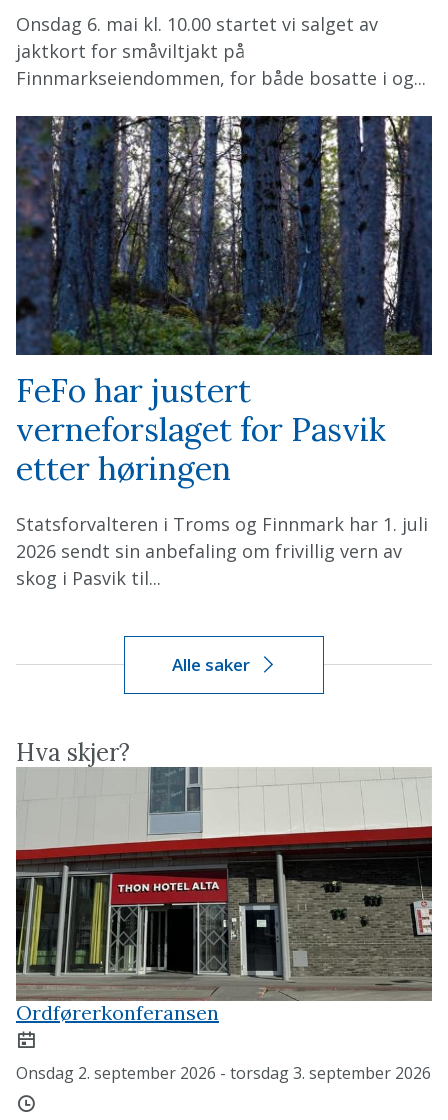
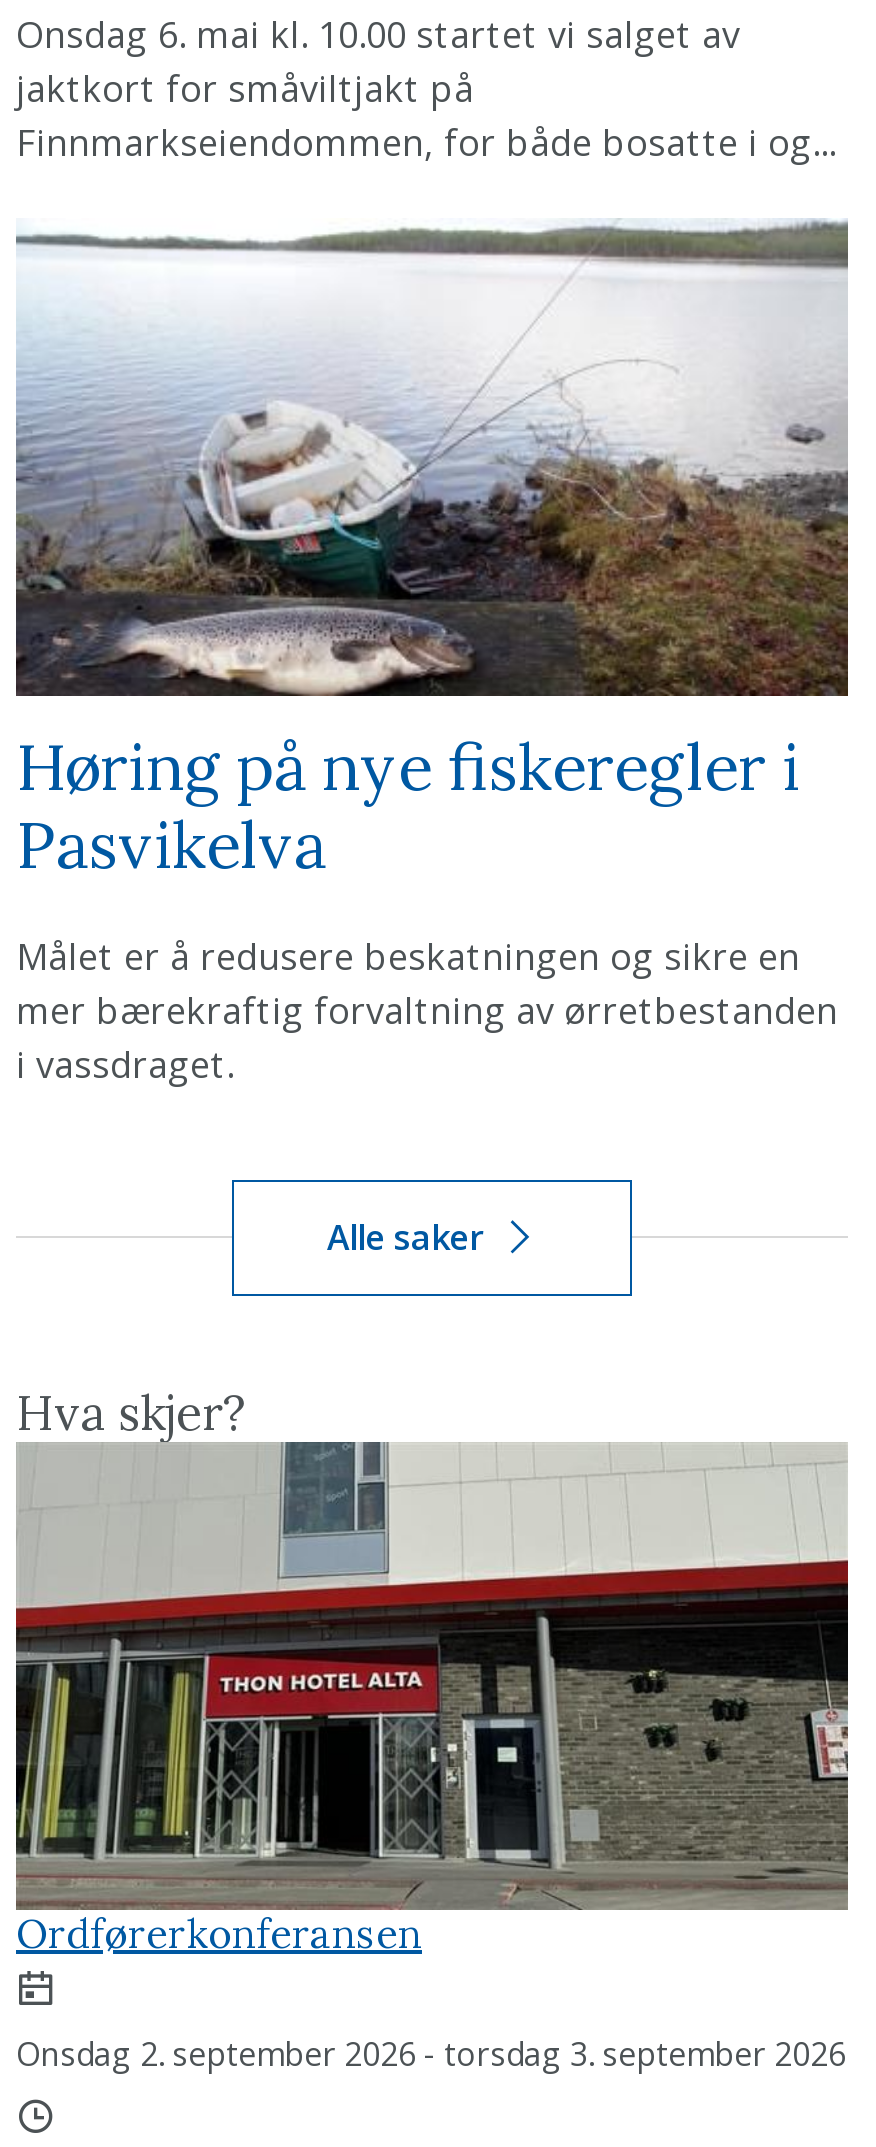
- [image]
- FeFo har justert
- verneforslaget for Pasvik
- etter høringen
+ [image]
+ Høring på nye fiskeregler i
+ Pasvikelva

- Statsforvalteren i Troms og Finnmark har 1. juli
- 2026 sendt sin anbefaling om frivillig vern av
- skog i Pasvik til...
+ Målet er å redusere beskatningen og sikre en
+ mer bærekraftig forvaltning av ørretbestanden
+ i vassdraget.
